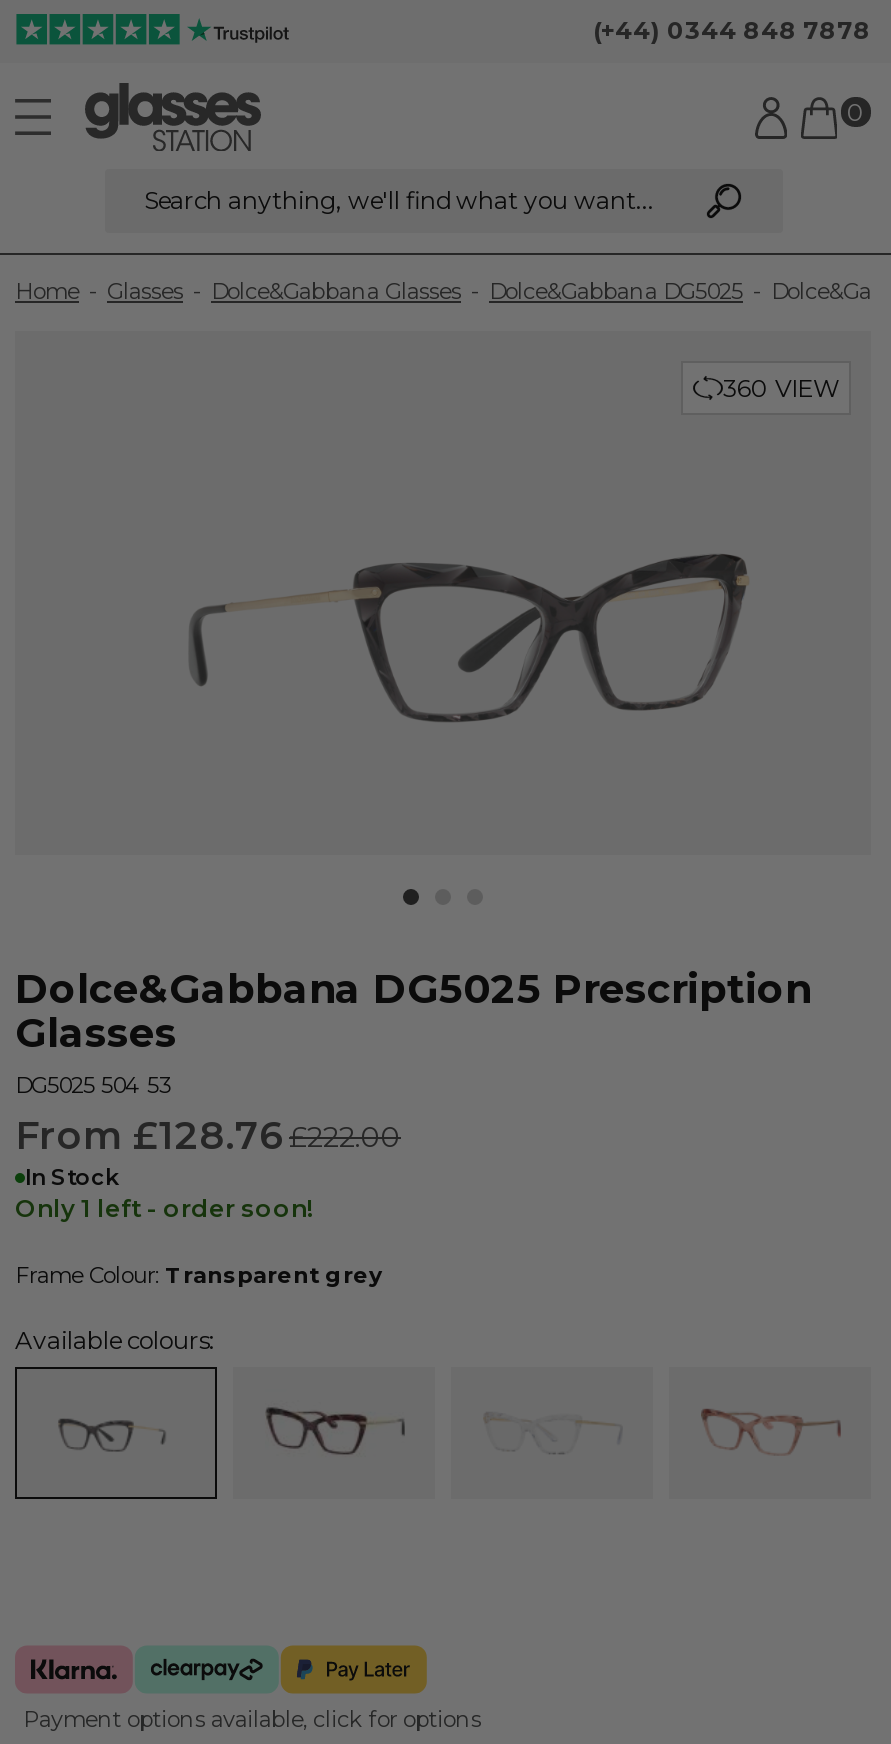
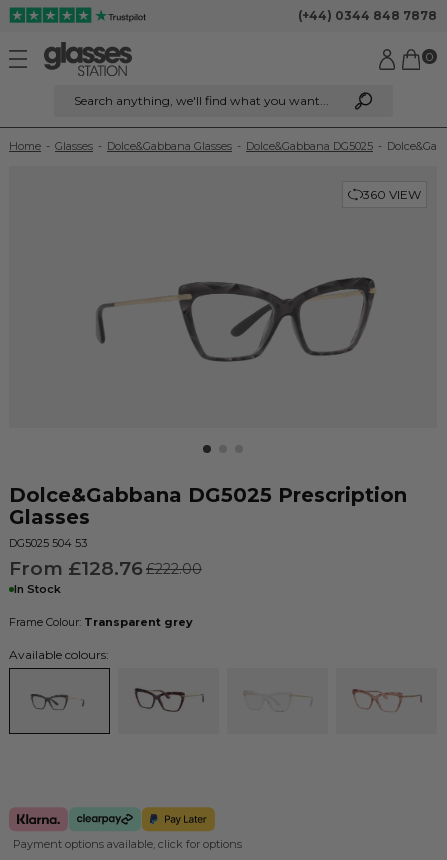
- Only 1 left - order soon!
